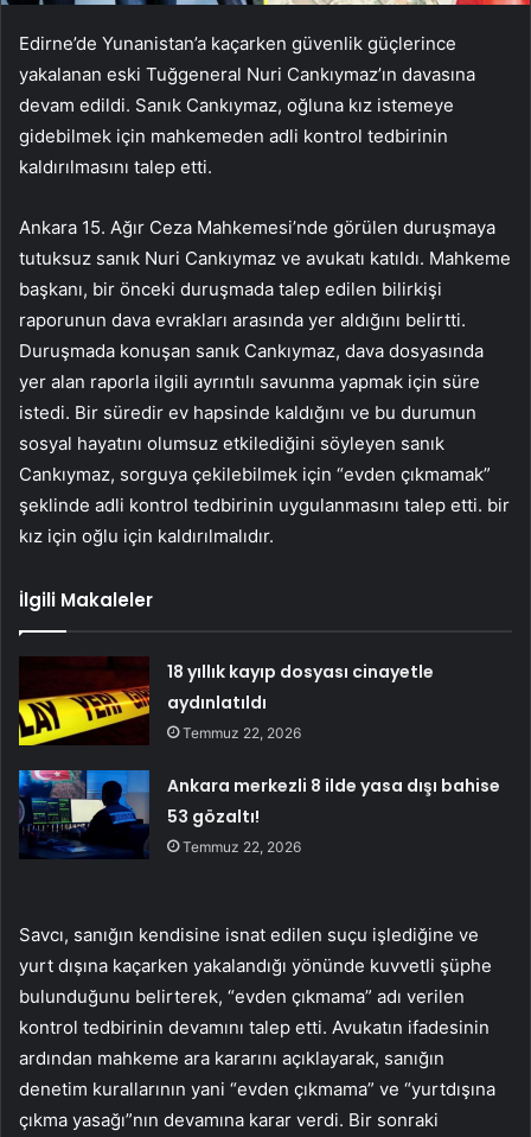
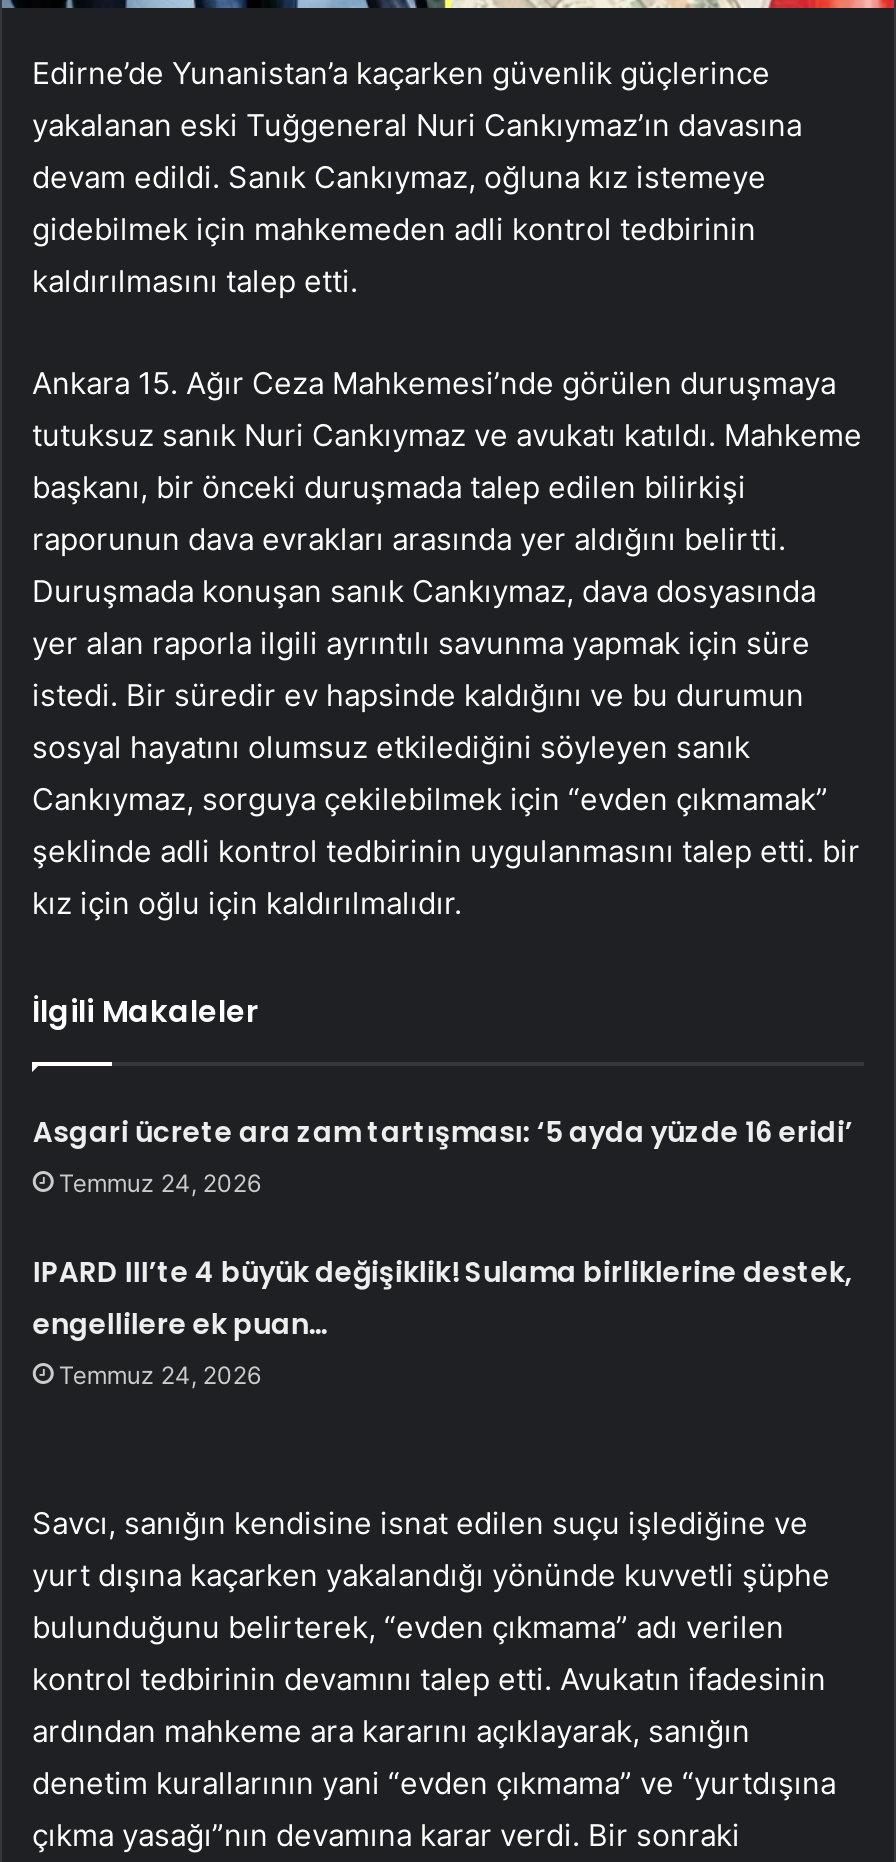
- 18 yıllık kayıp dosyası cinayetle
- aydınlatıldı
- Temmuz 22, 2026
+ Asgari ücrete ara zam tartışması: ‘5 ayda yüzde 16 eridi’
+ Temmuz 24, 2026

- Ankara merkezli 8 ilde yasa dışı bahise
- 53 gözaltı!
- Temmuz 22, 2026
+ IPARD III’te 4 büyük değişiklik! Sulama birliklerine destek,
+ engellilere ek puan…
+ Temmuz 24, 2026
